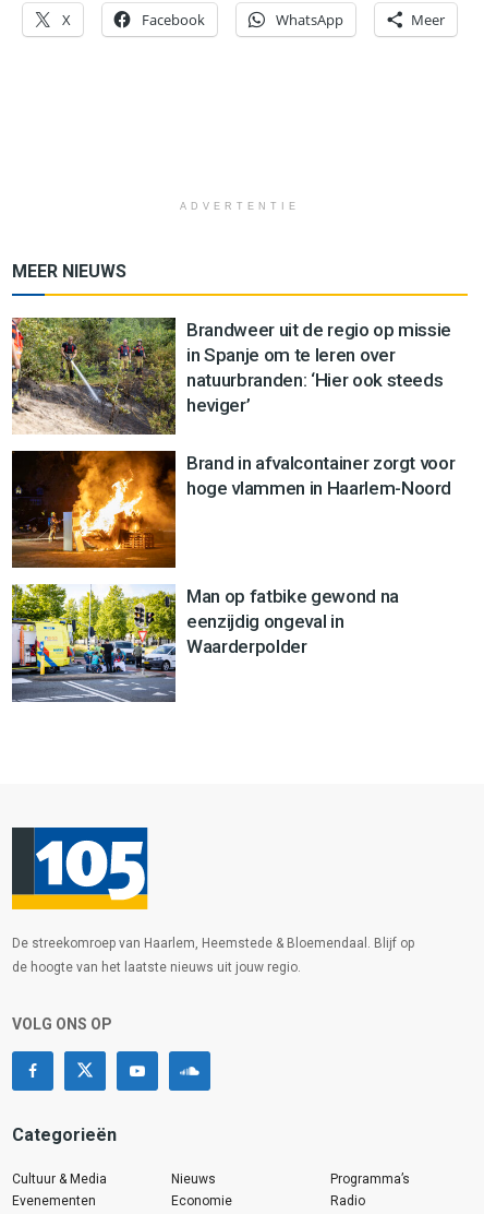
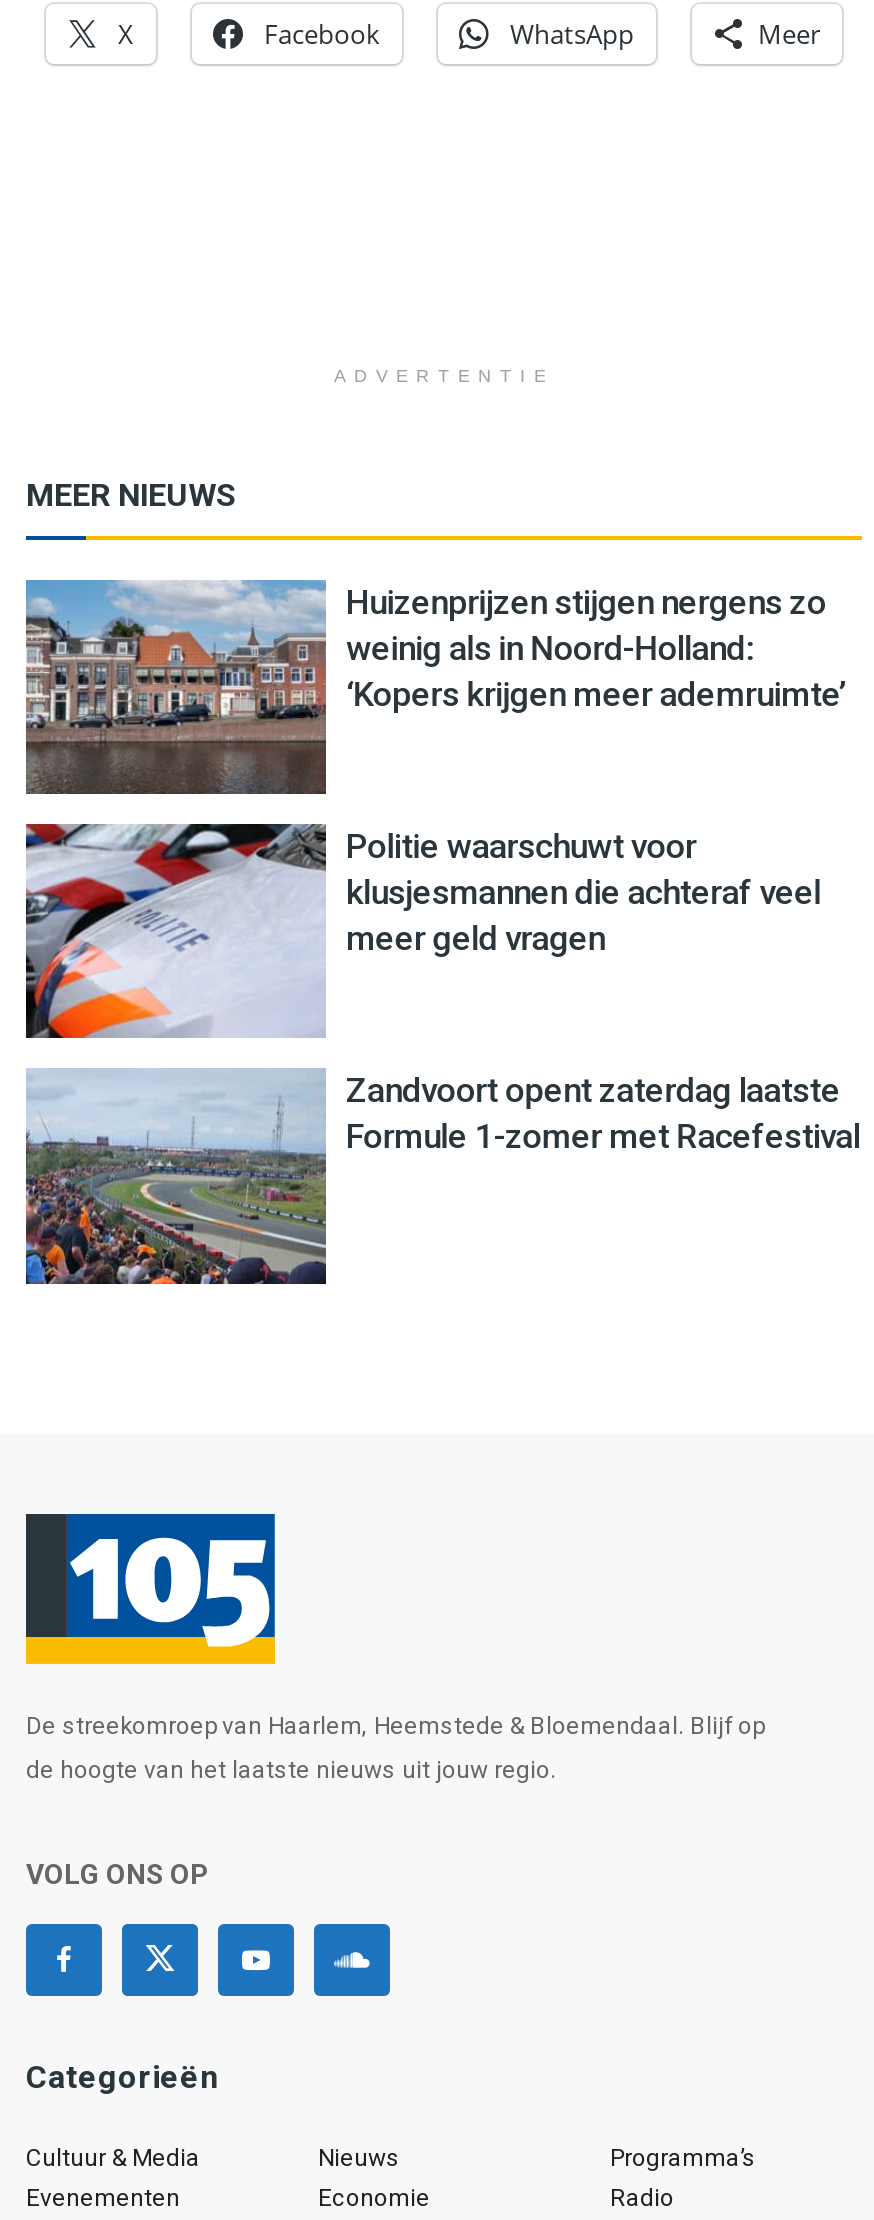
- [image]
- Brandweer uit de regio op missie
- in Spanje om te leren over
- natuurbranden: ‘Hier ook steeds
- heviger’
+ [image]
+ Huizenprijzen stijgen nergens zo
+ weinig als in Noord-Holland:
+ ‘Kopers krijgen meer ademruimte’

- [image]
- Brand in afvalcontainer zorgt voor
- hoge vlammen in Haarlem-Noord
+ [image]
+ Politie waarschuwt voor
+ klusjesmannen die achteraf veel
+ meer geld vragen

- [image]
- Man op fatbike gewond na
- eenzijdig ongeval in
- Waarderpolder
+ [image]
+ Zandvoort opent zaterdag laatste
+ Formule 1-zomer met Racefestival
